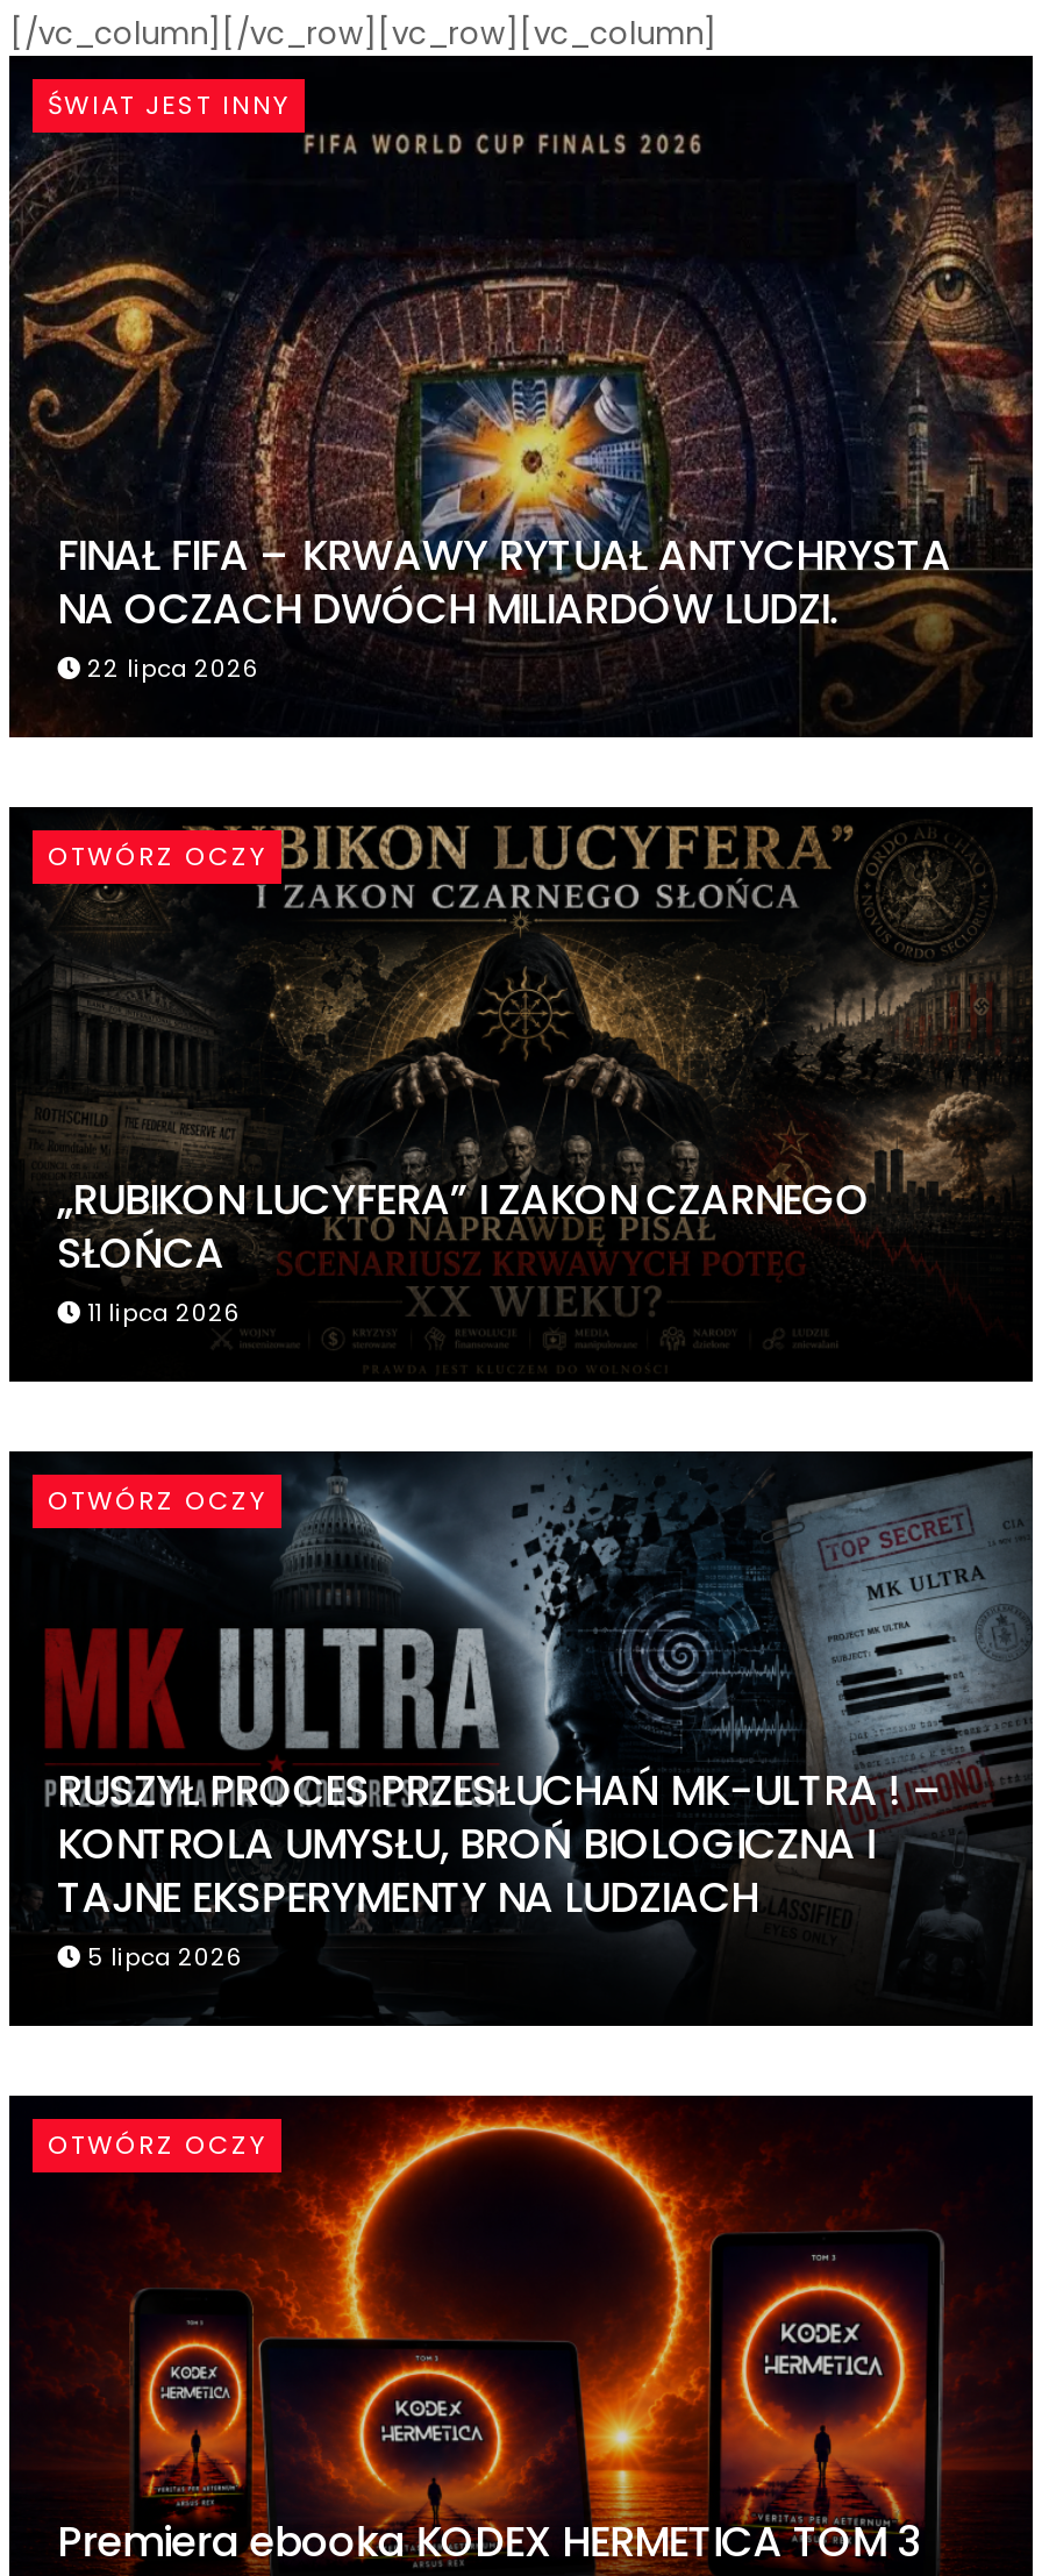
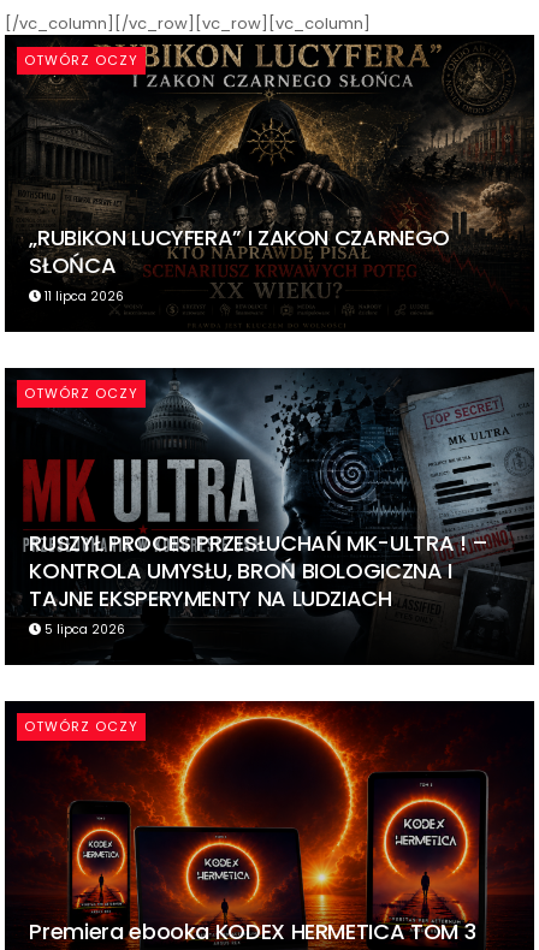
- [image]
- ŚWIAT JEST INNY

- FINAŁ FIFA – KRWAWY RYTUAŁ ANTYCHRYSTA
- NA OCZACH DWÓCH MILIARDÓW LUDZI.
- 22 lipca 2026
